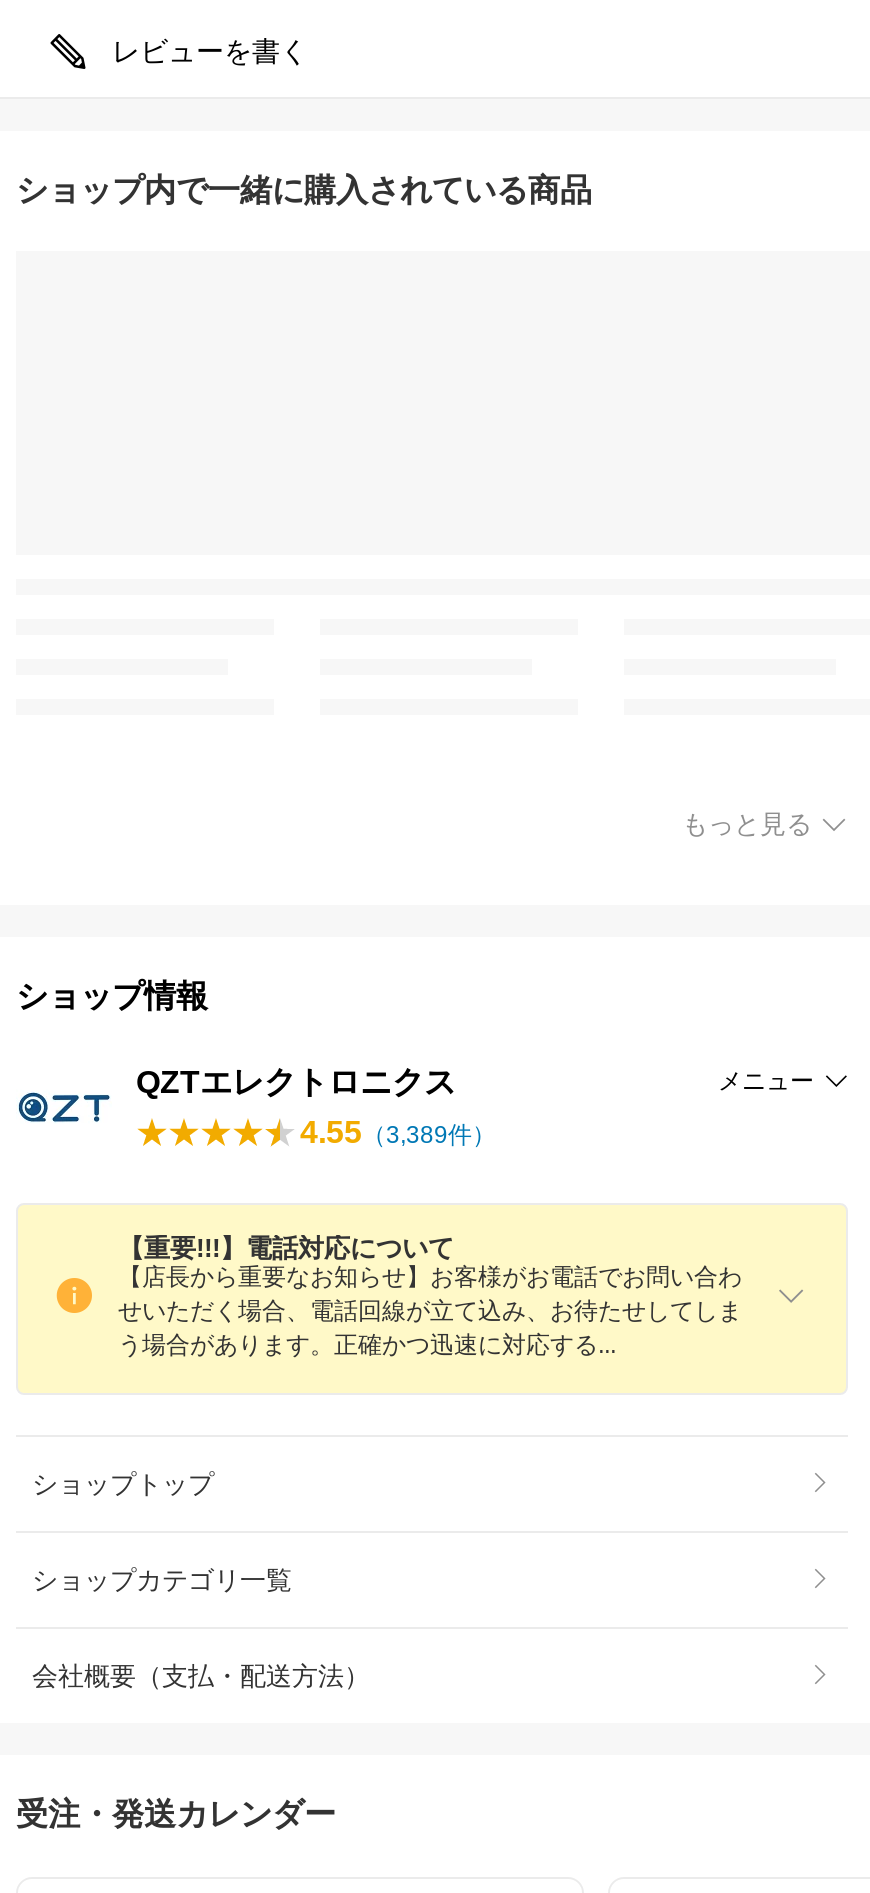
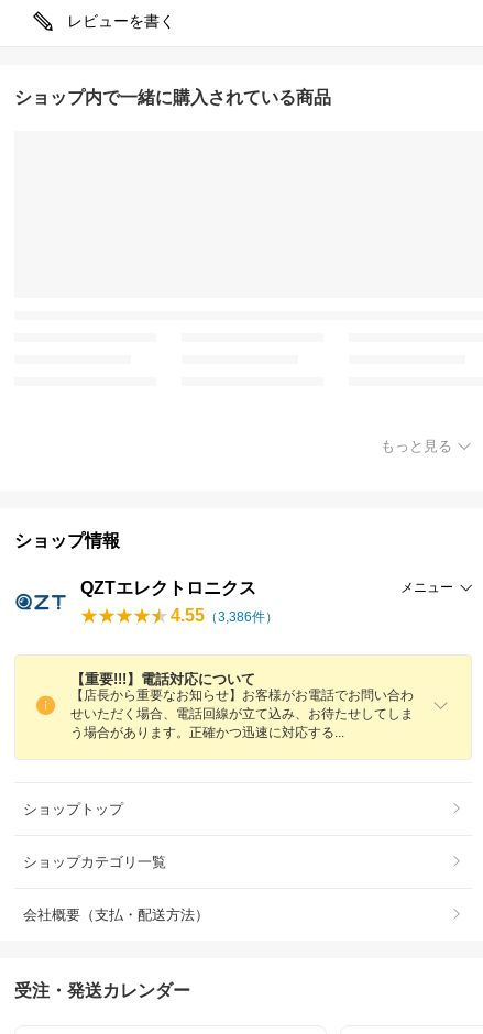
- 4.55（3,389件）
+ 4.55（3,386件）
